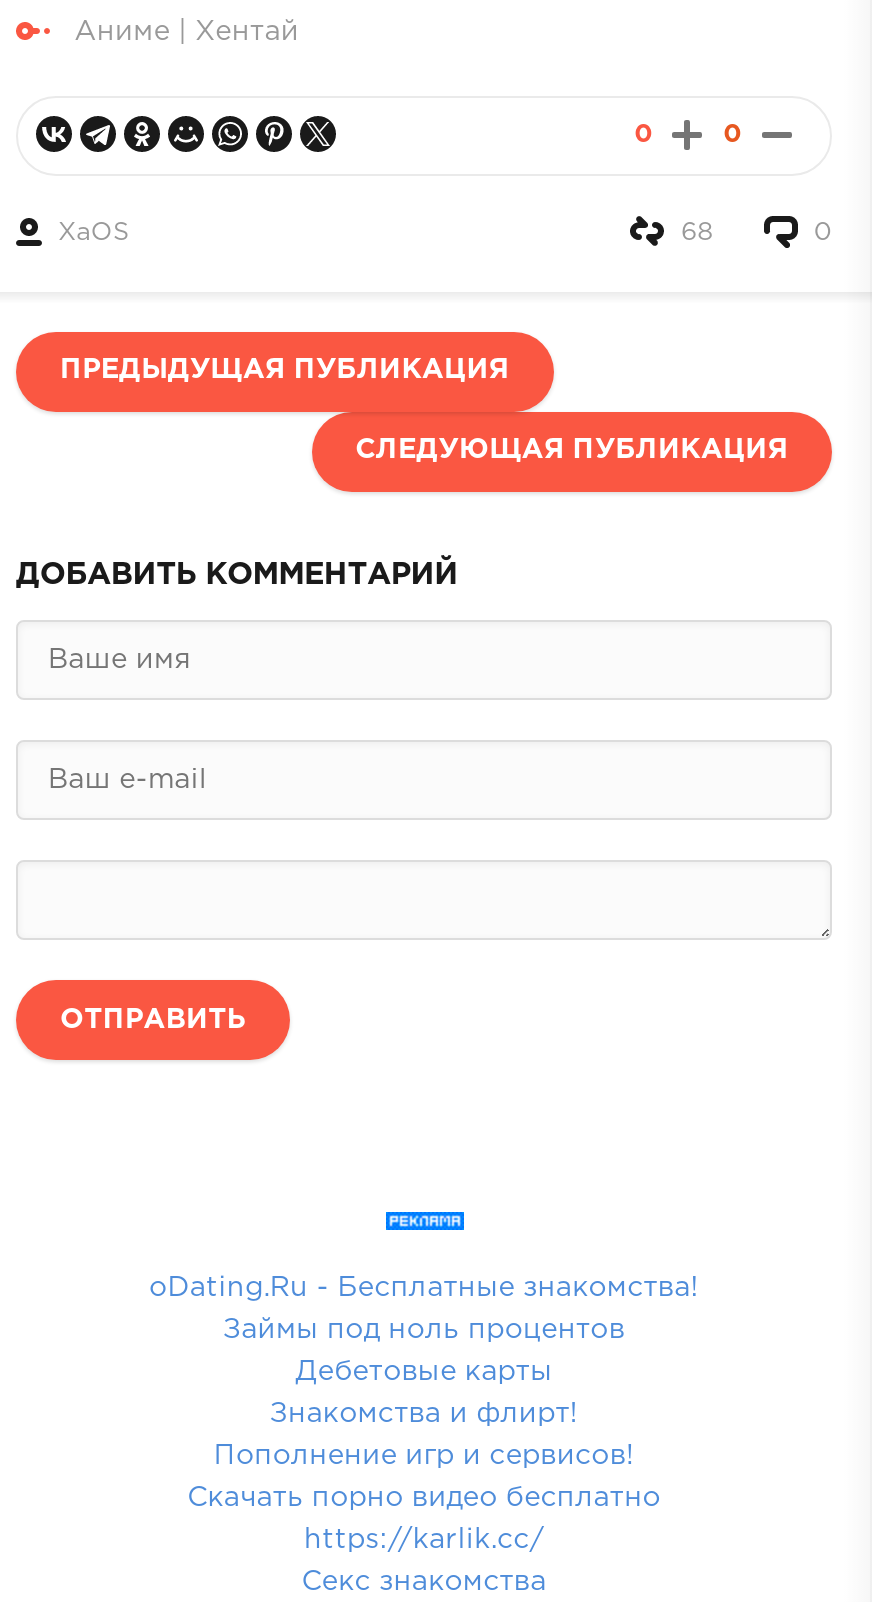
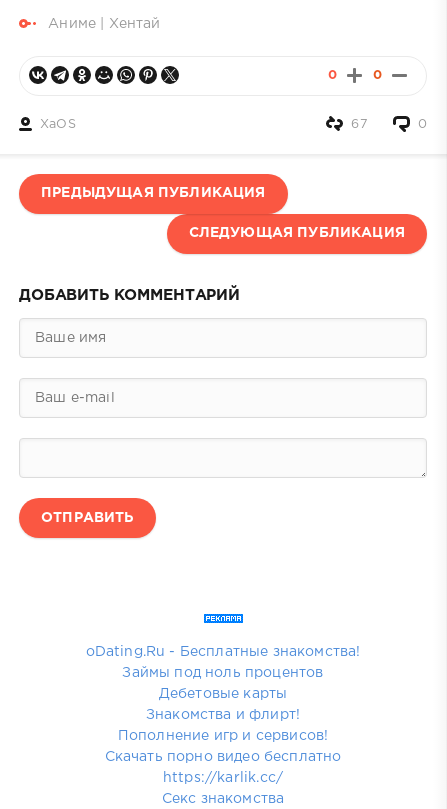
- 68
+ 67
